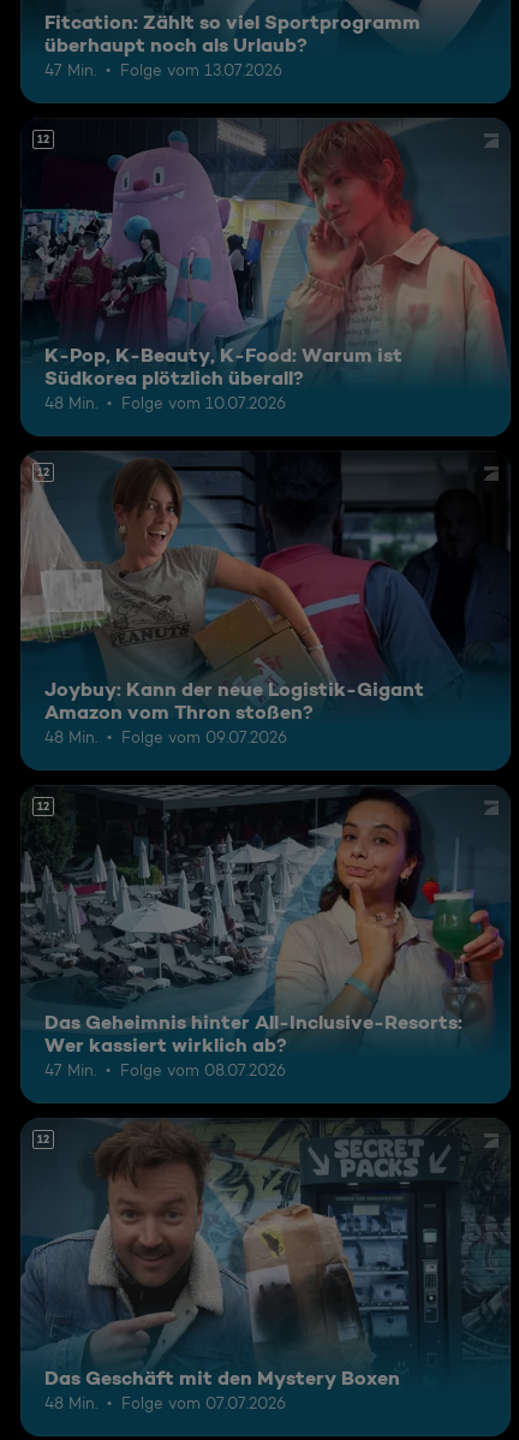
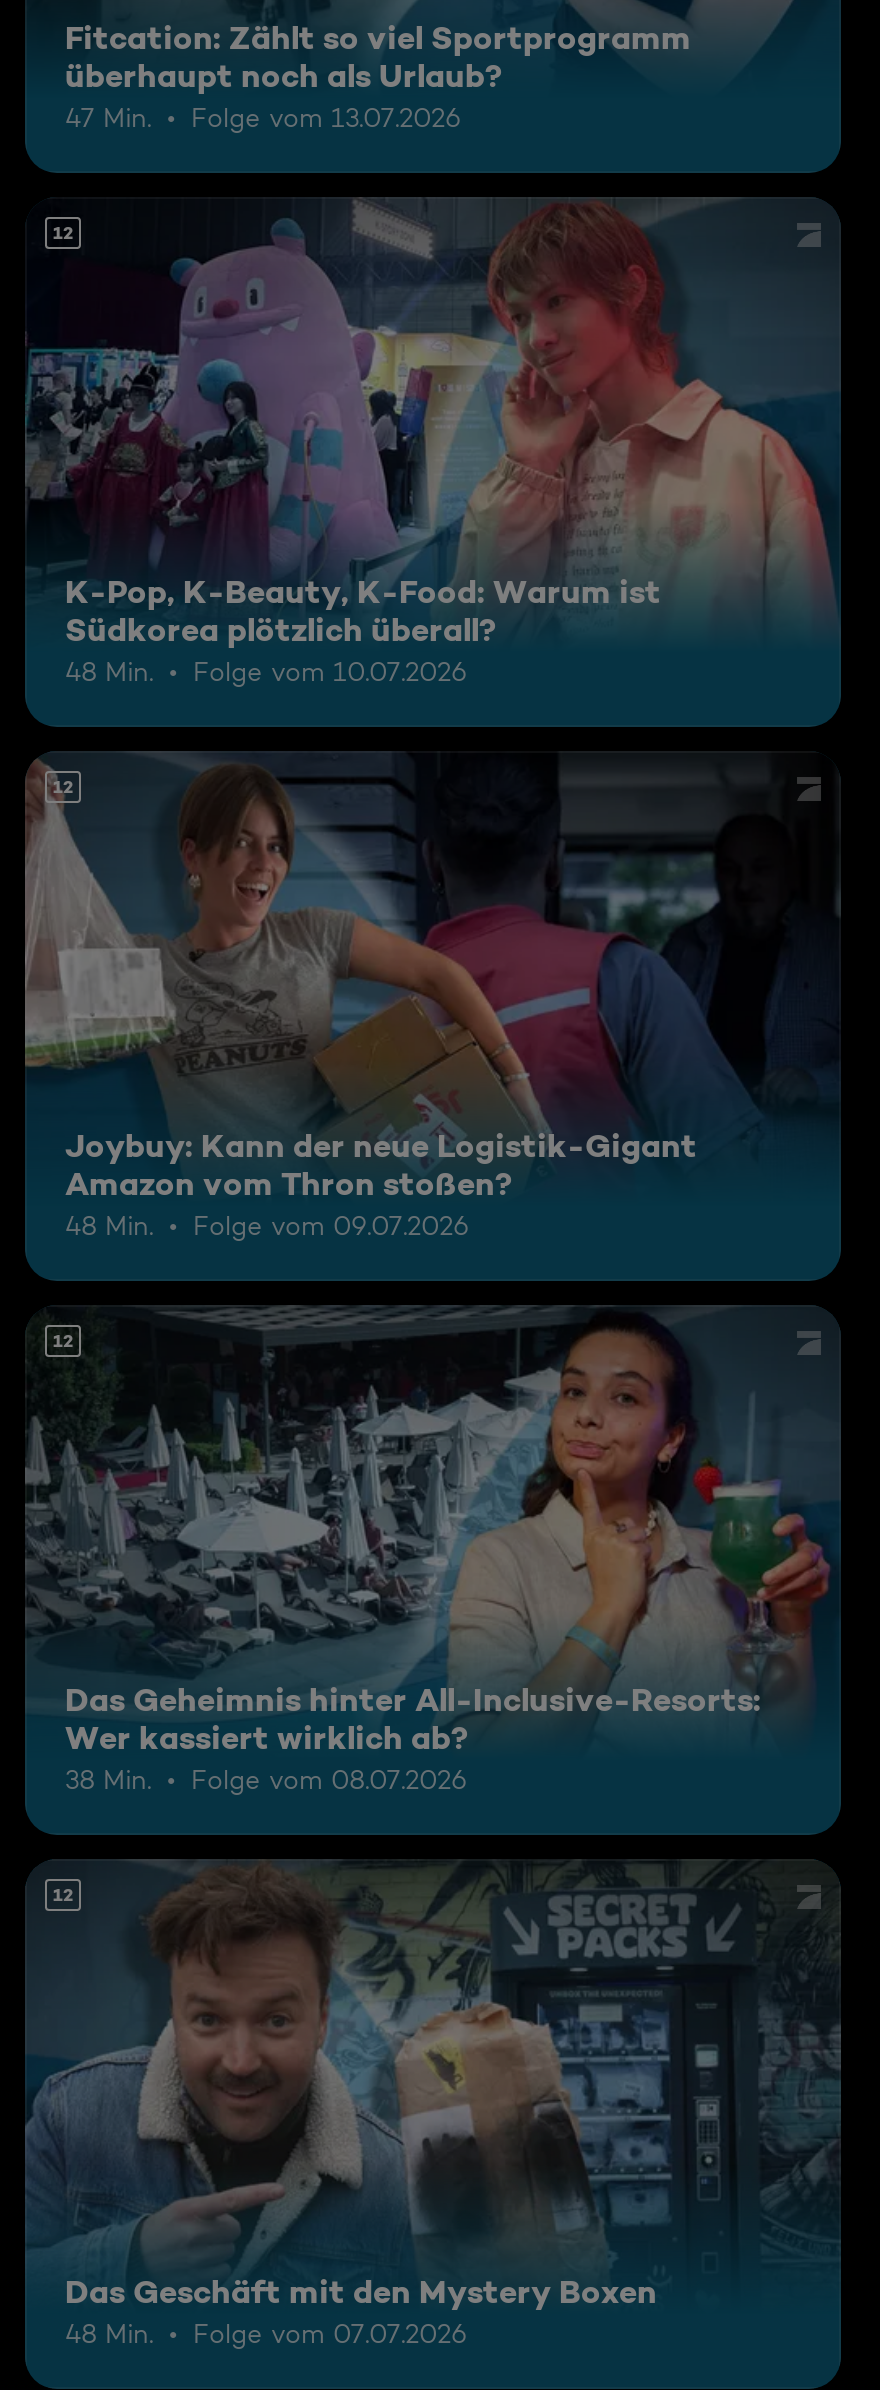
- 47 Min. Folge vom 08.07.2026
+ 38 Min. Folge vom 08.07.2026
